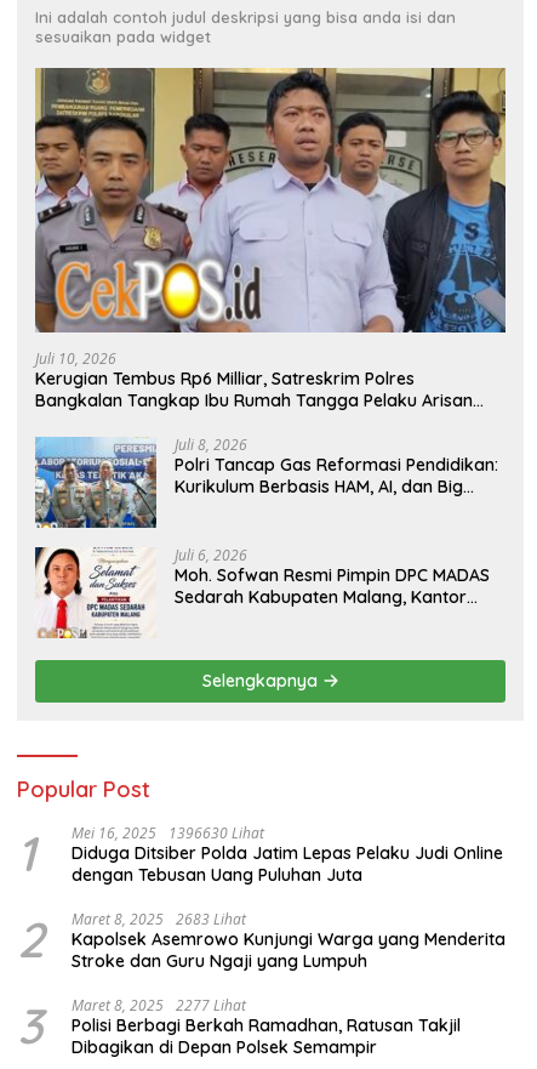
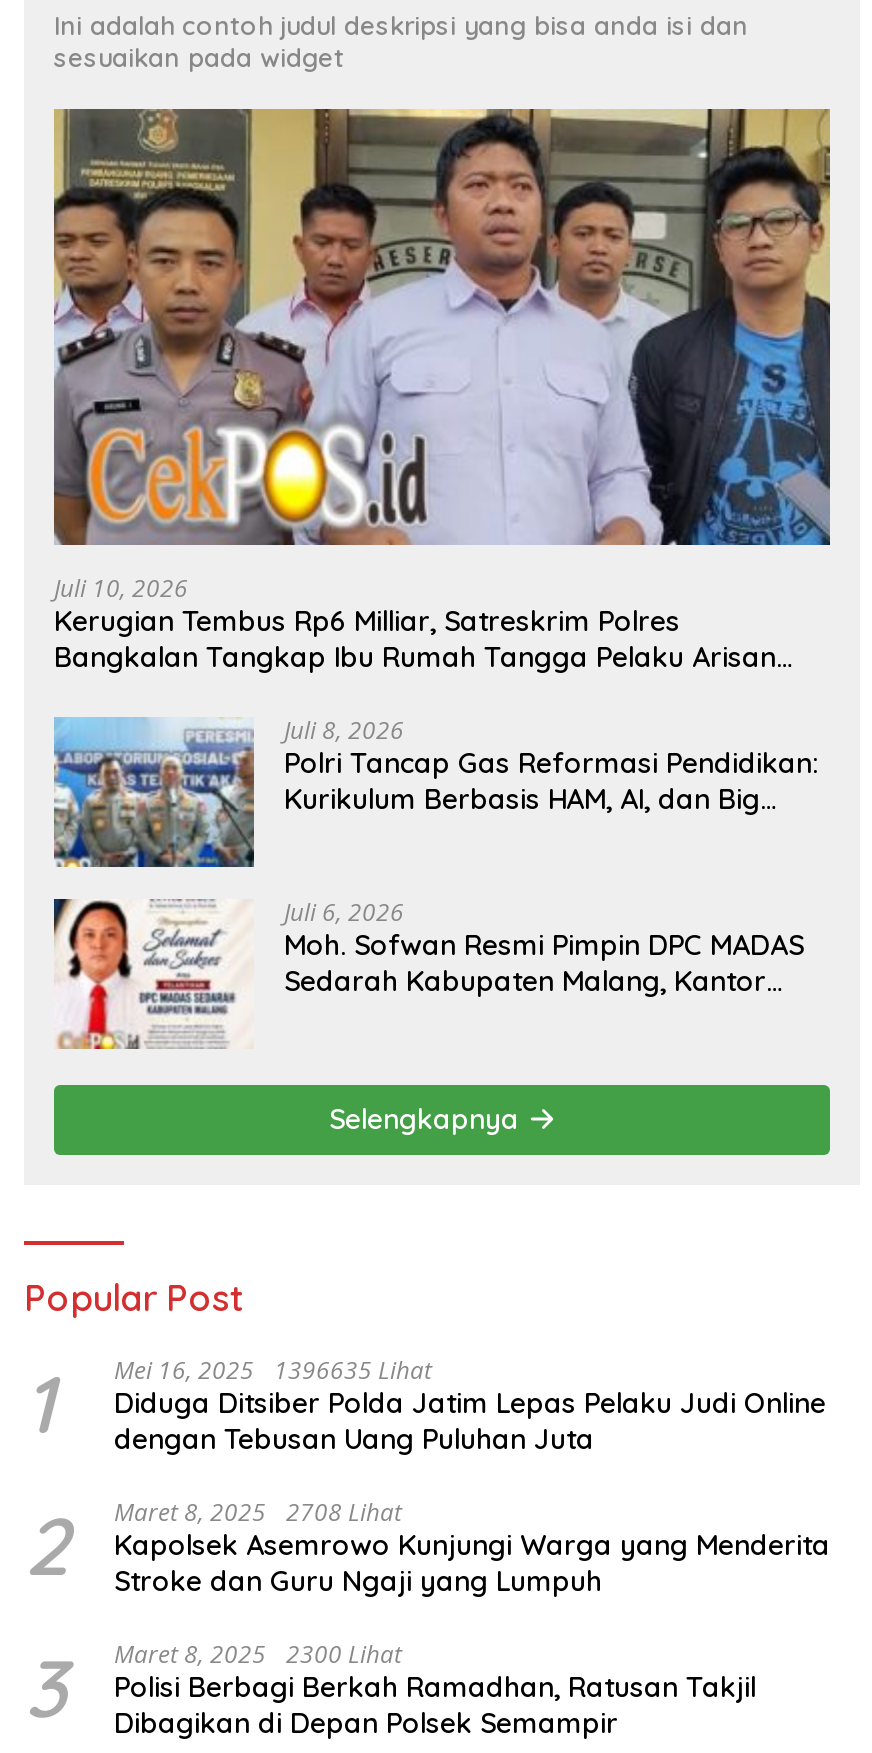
- 1 Mei 16, 2025 1396630 Lihat Diduga Ditsiber Polda Jatim Lepas Pelaku Judi Online dengan Tebusan Uang Puluhan Juta
+ 1 Mei 16, 2025 1396635 Lihat Diduga Ditsiber Polda Jatim Lepas Pelaku Judi Online dengan Tebusan Uang Puluhan Juta

- 2 Maret 8, 2025 2683 Lihat Kapolsek Asemrowo Kunjungi Warga yang Menderita Stroke dan Guru Ngaji yang Lumpuh
+ 2 Maret 8, 2025 2708 Lihat Kapolsek Asemrowo Kunjungi Warga yang Menderita Stroke dan Guru Ngaji yang Lumpuh

- 3 Maret 8, 2025 2277 Lihat Polisi Berbagi Berkah Ramadhan, Ratusan Takjil Dibagikan di Depan Polsek Semampir
+ 3 Maret 8, 2025 2300 Lihat Polisi Berbagi Berkah Ramadhan, Ratusan Takjil Dibagikan di Depan Polsek Semampir
